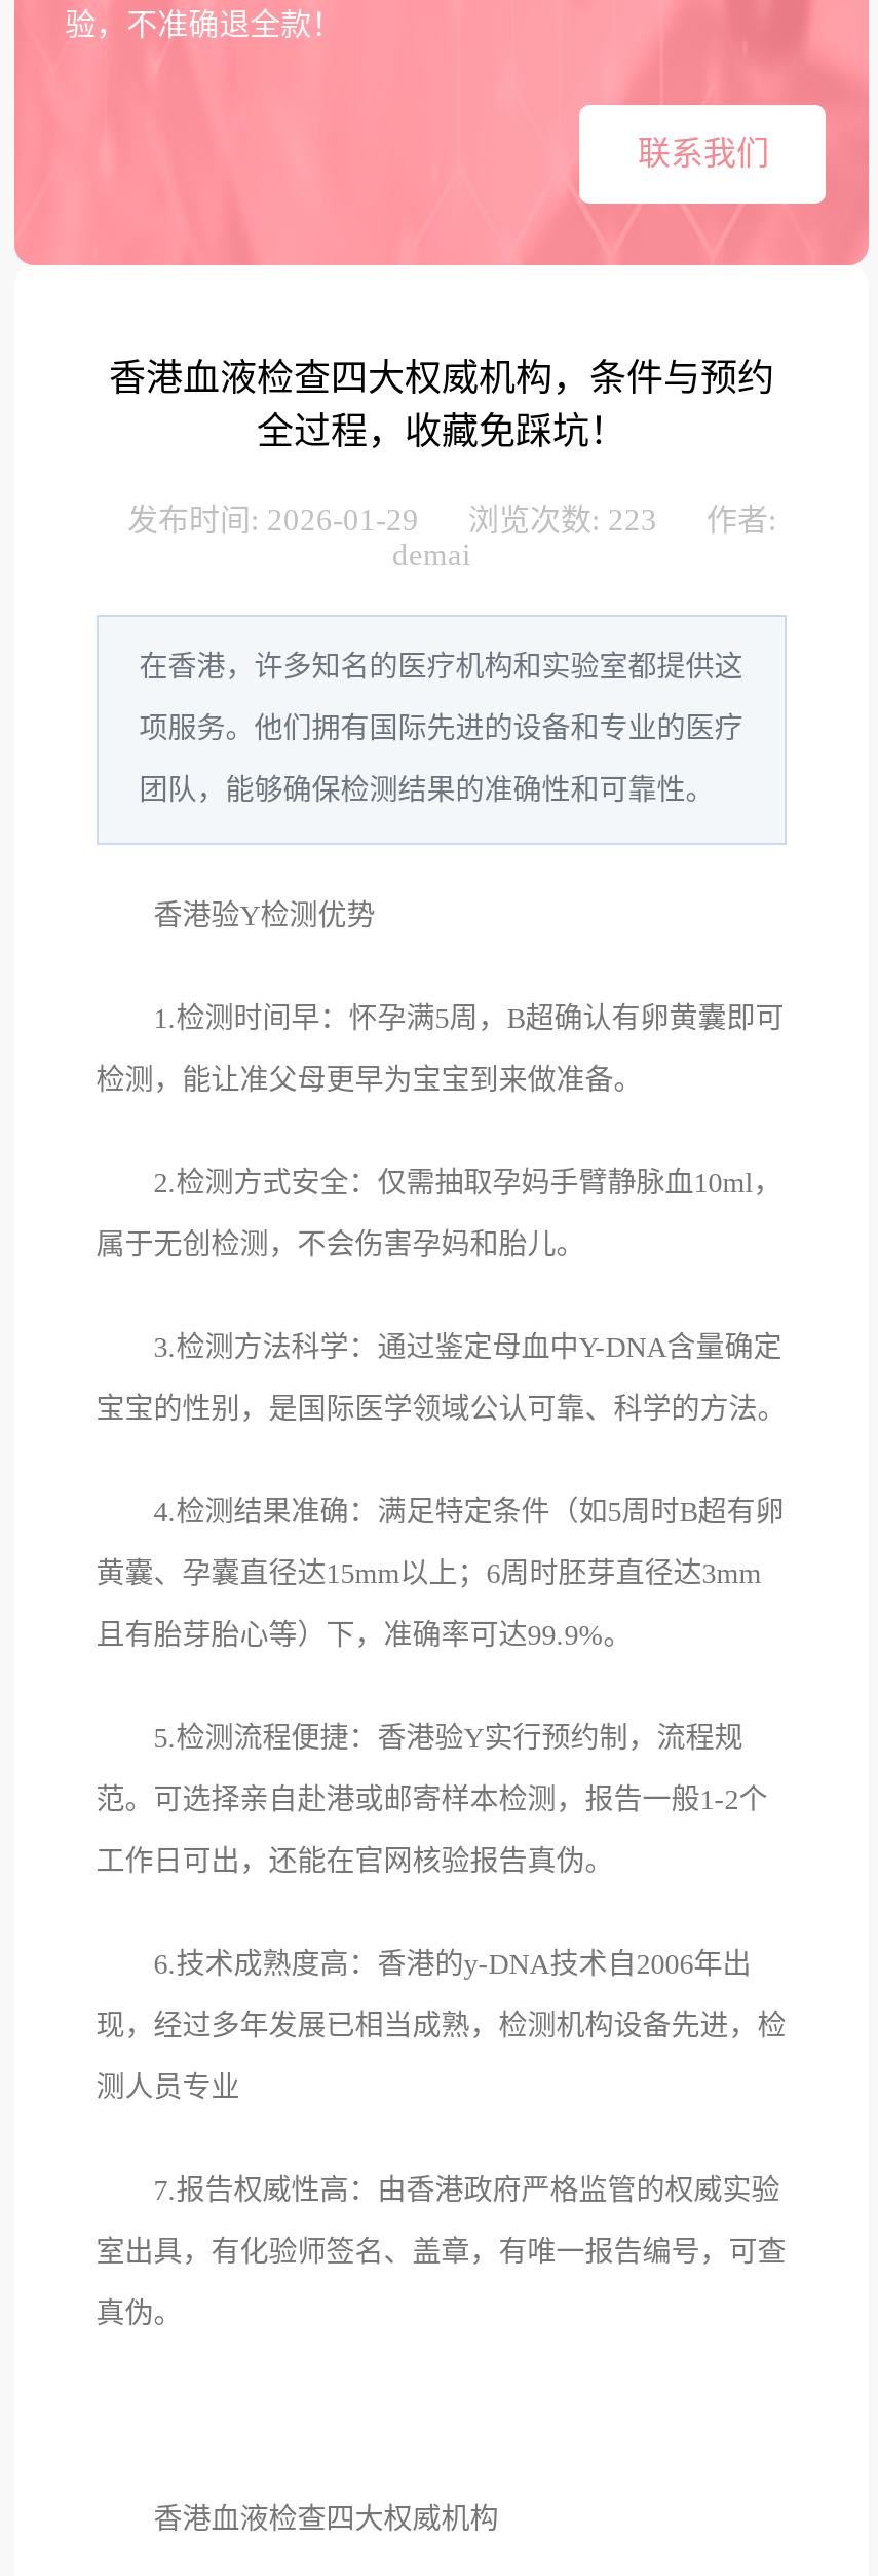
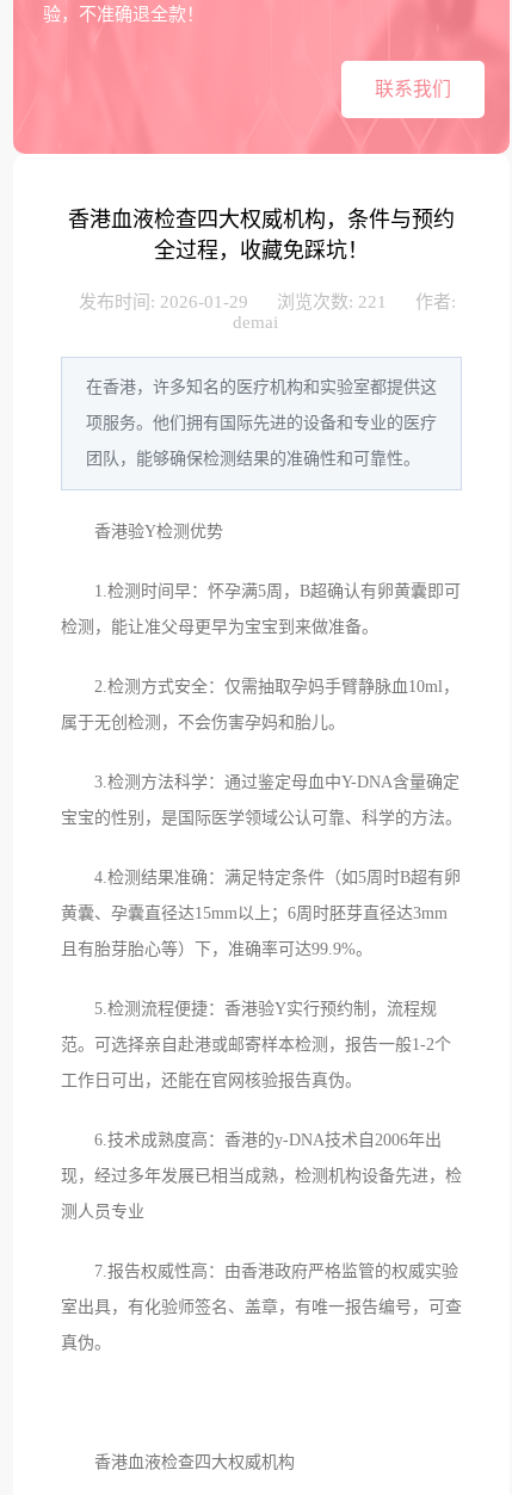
- 发布时间: 2026-01-29 浏览次数: 223 作者:
+ 发布时间: 2026-01-29 浏览次数: 221 作者:
